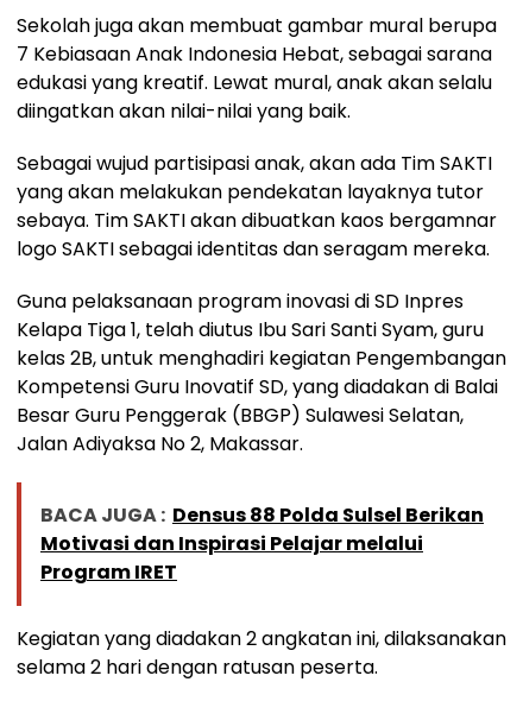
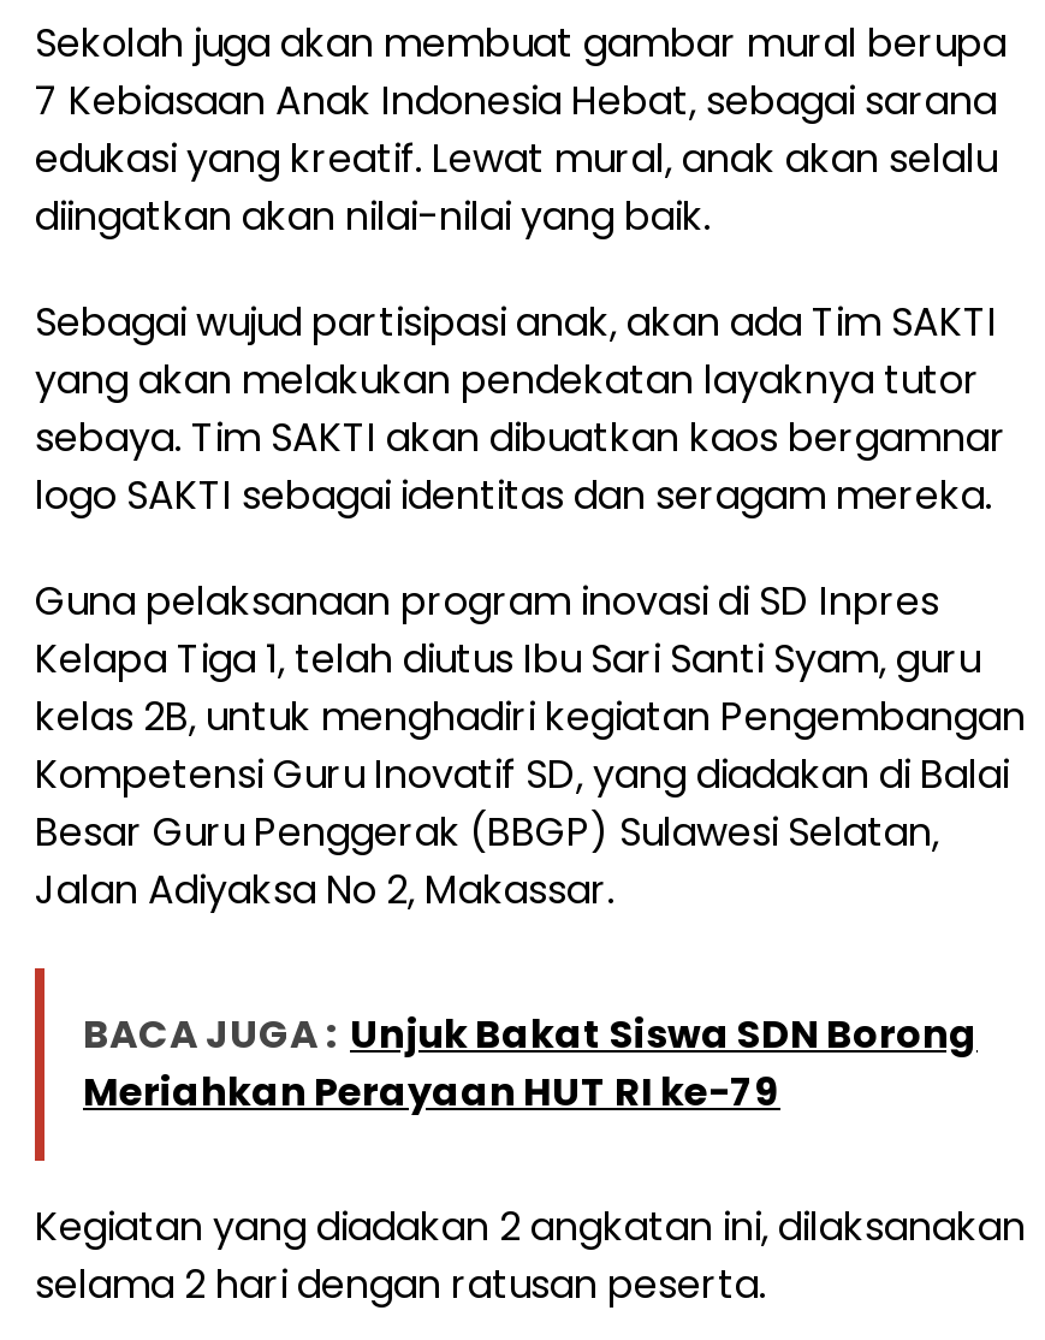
- BACA JUGA : Densus 88 Polda Sulsel Berikan
- Motivasi dan Inspirasi Pelajar melalui
- Program IRET
+ BACA JUGA : Unjuk Bakat Siswa SDN Borong
+ Meriahkan Perayaan HUT RI ke-79
